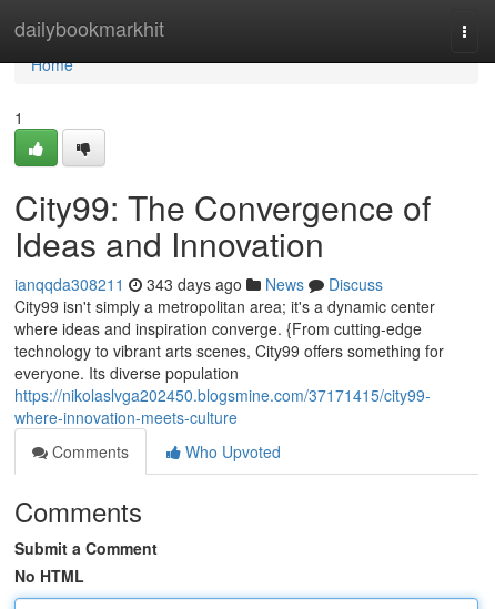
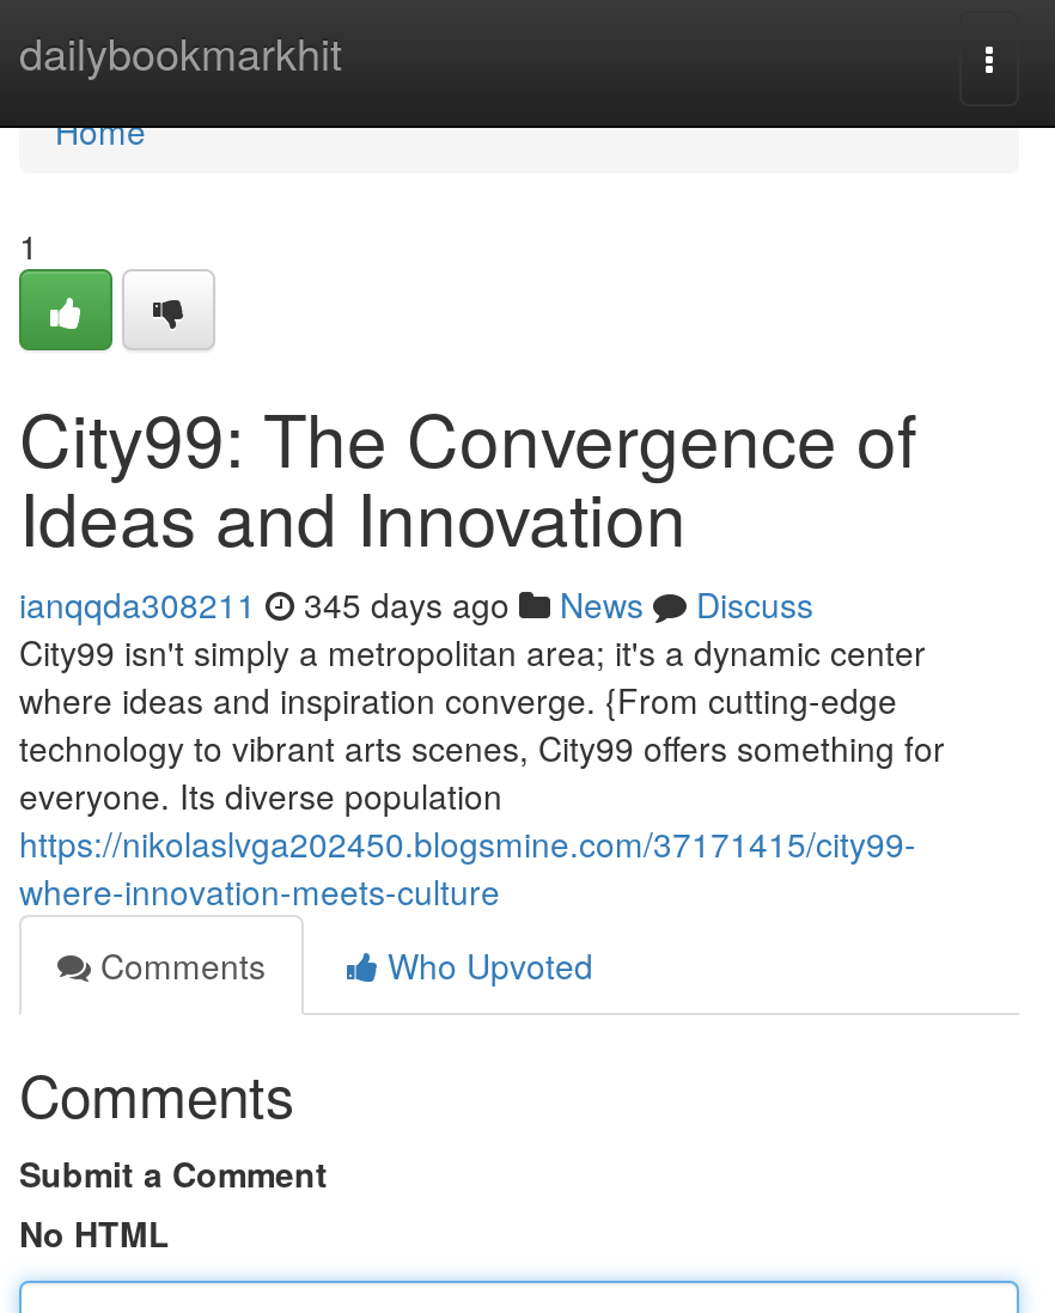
- ianqqda308211 343 days ago News Discuss
+ ianqqda308211 345 days ago News Discuss
